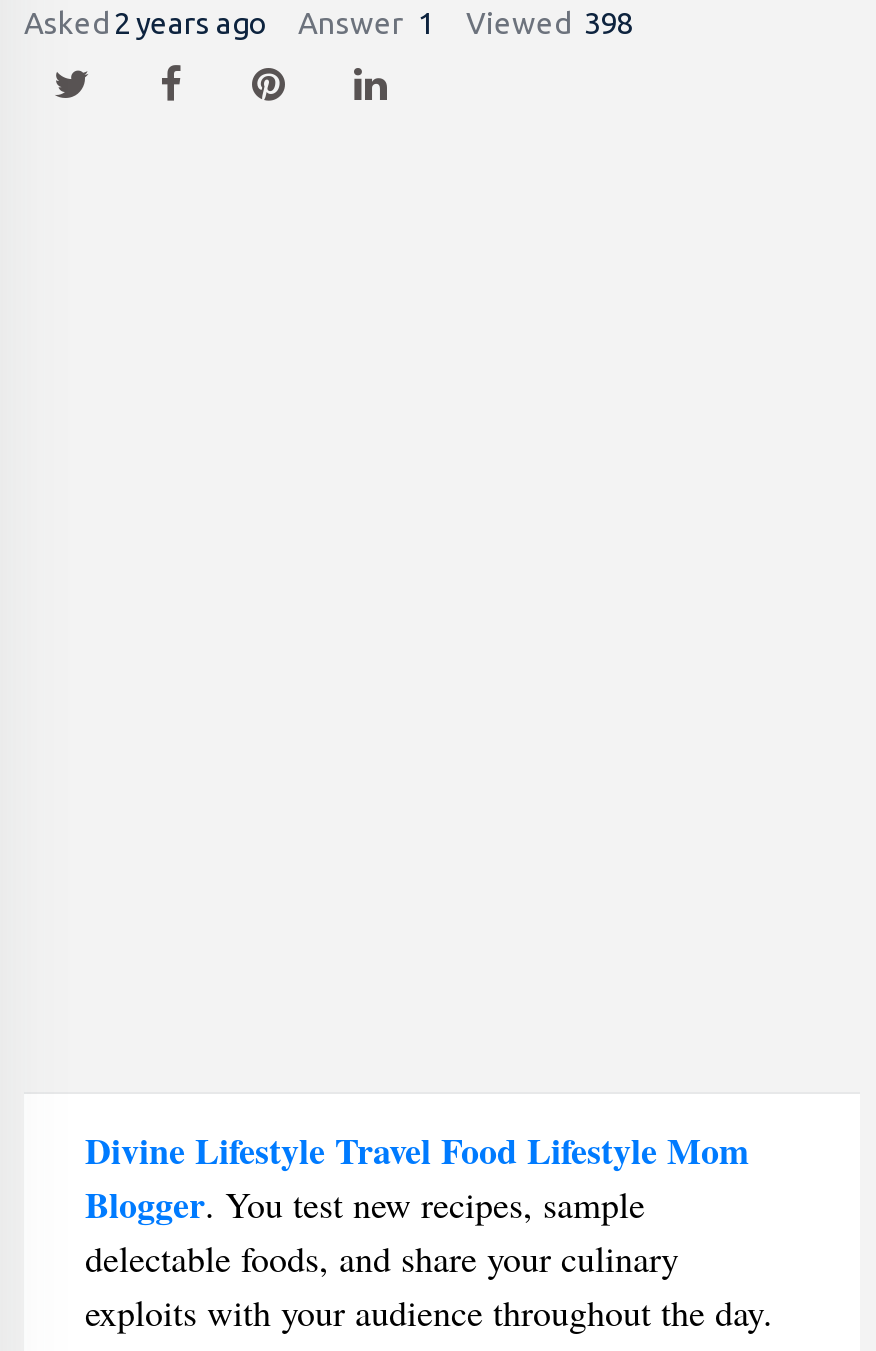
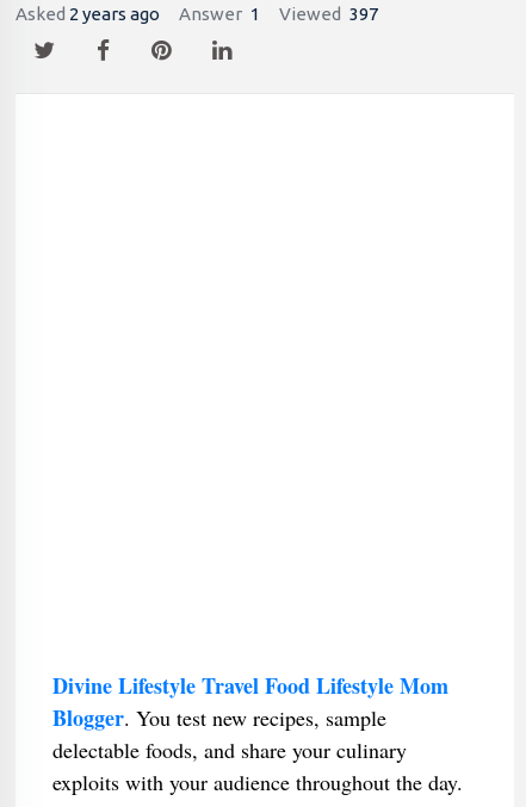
- Asked 2 years ago Answer 1 Viewed 398
+ Asked 2 years ago Answer 1 Viewed 397
